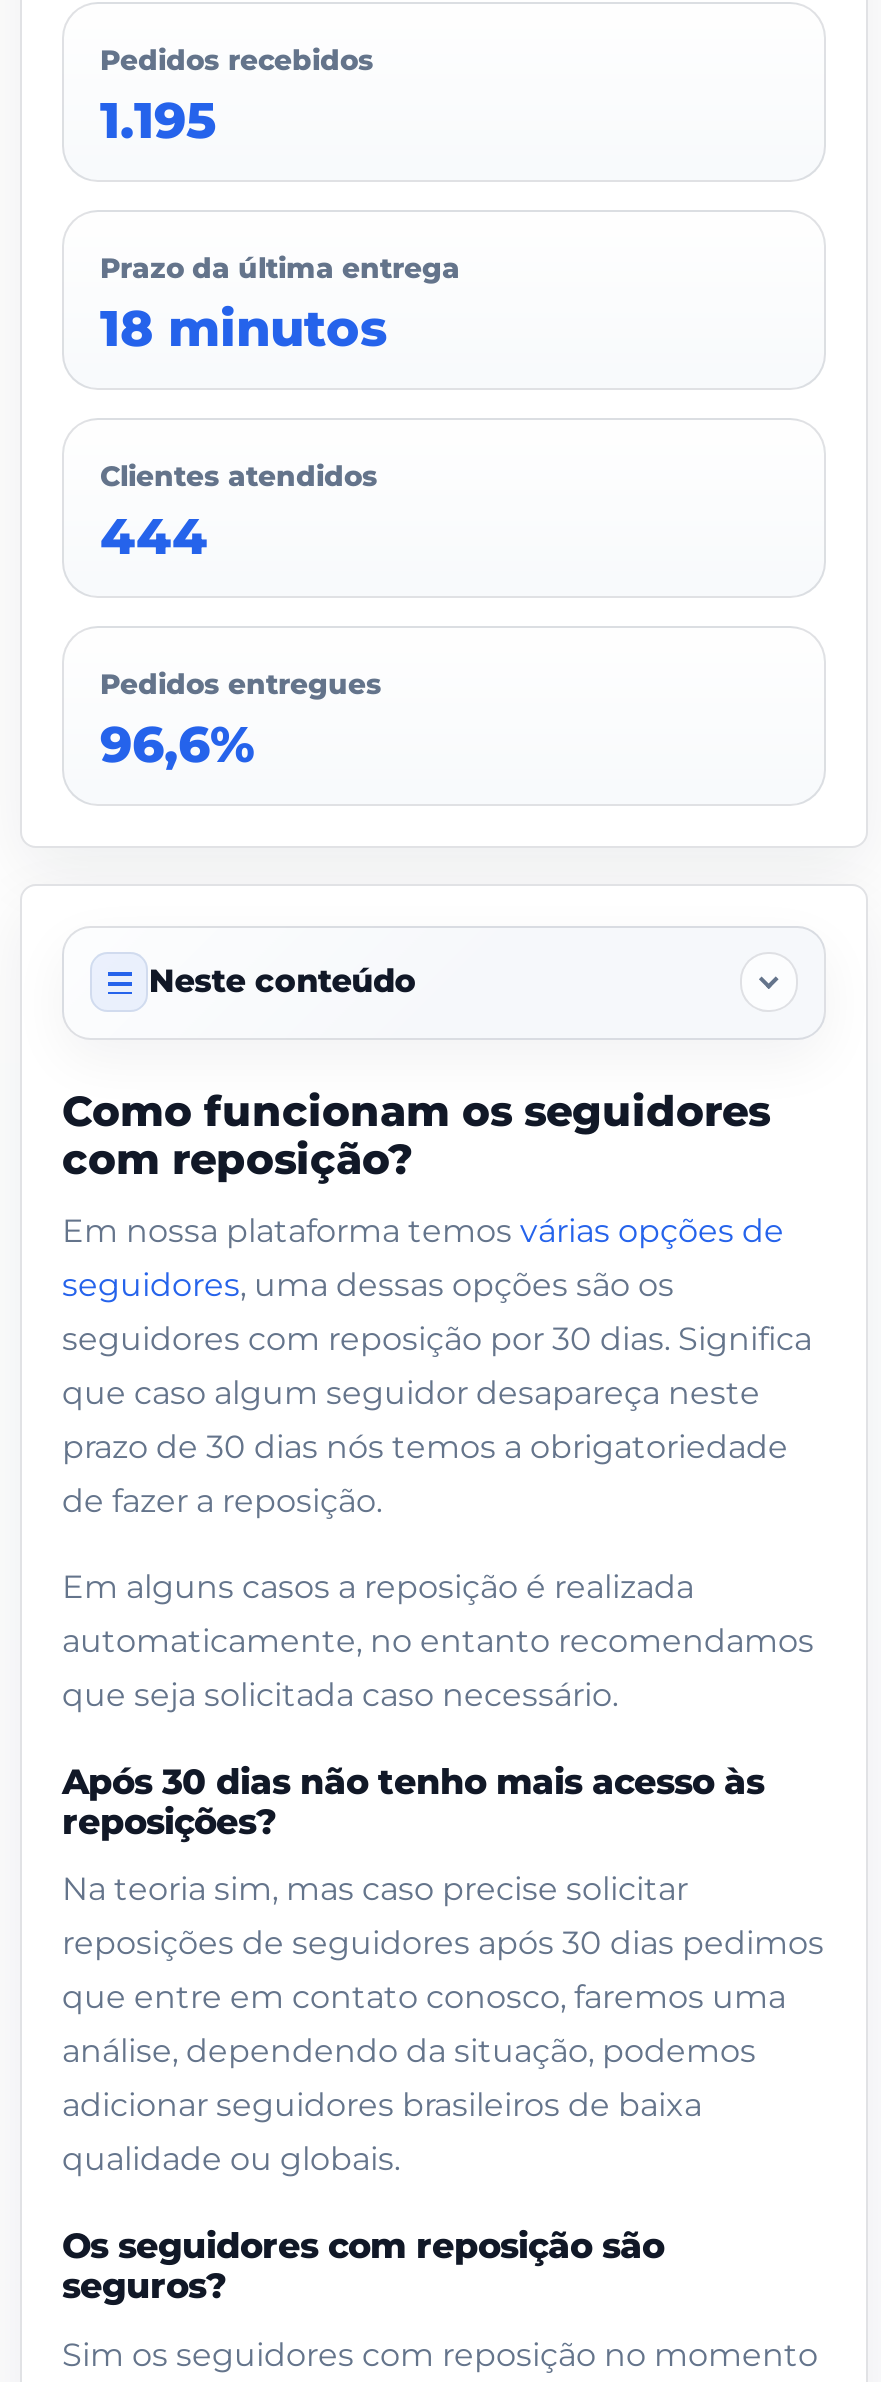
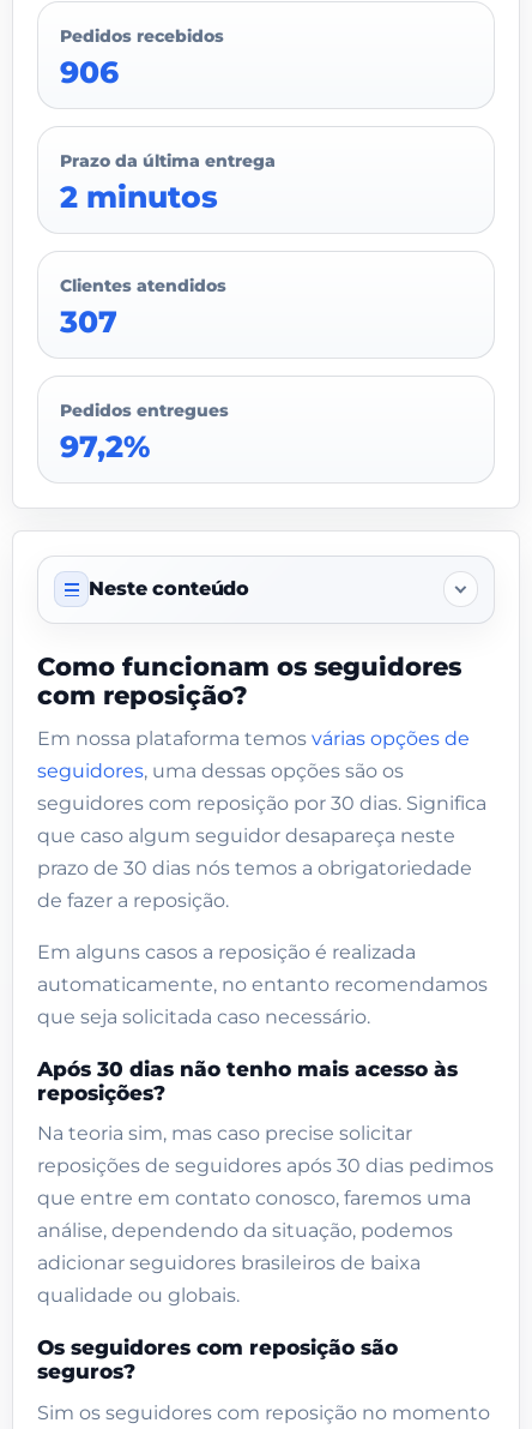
- 1.195
+ 906

- 18 minutos
+ 2 minutos

- 444
+ 307

- 96,6%
+ 97,2%
